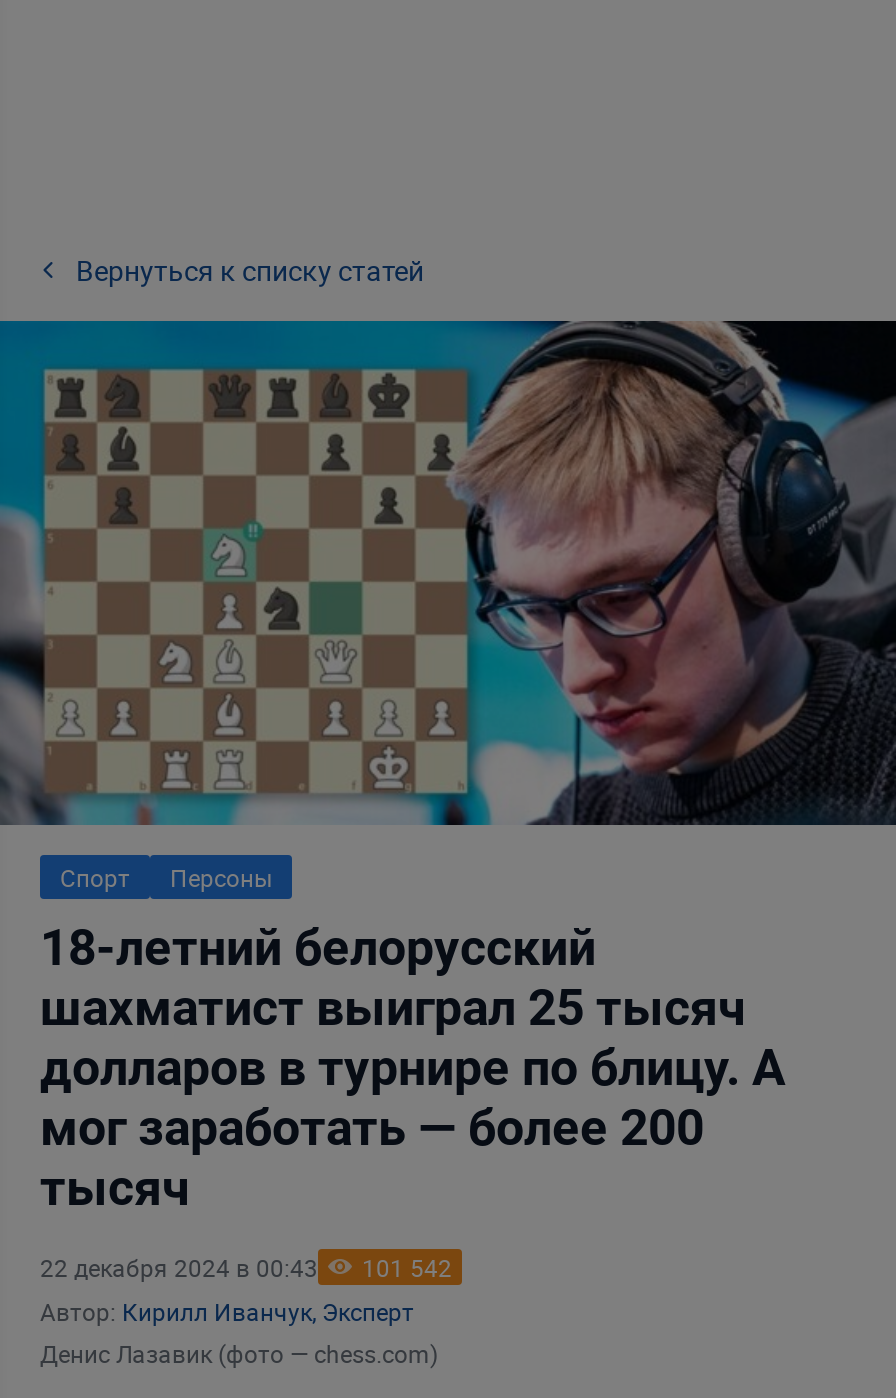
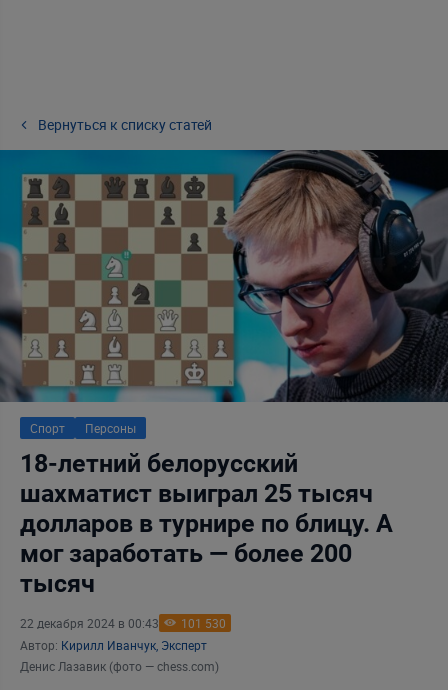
- 22 декабря 2024 в 00:43 101 542
+ 22 декабря 2024 в 00:43 101 530
